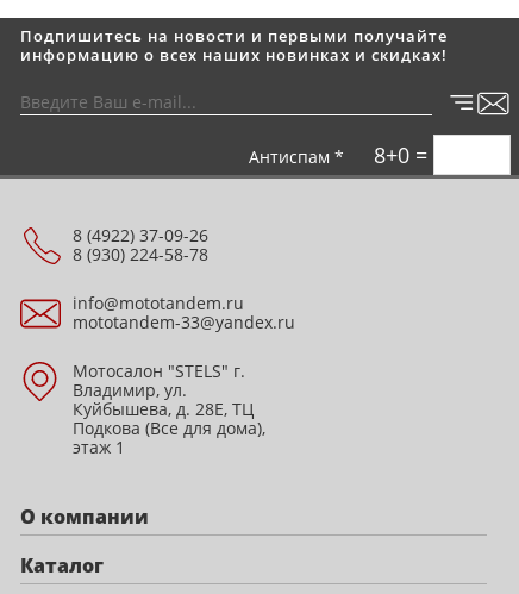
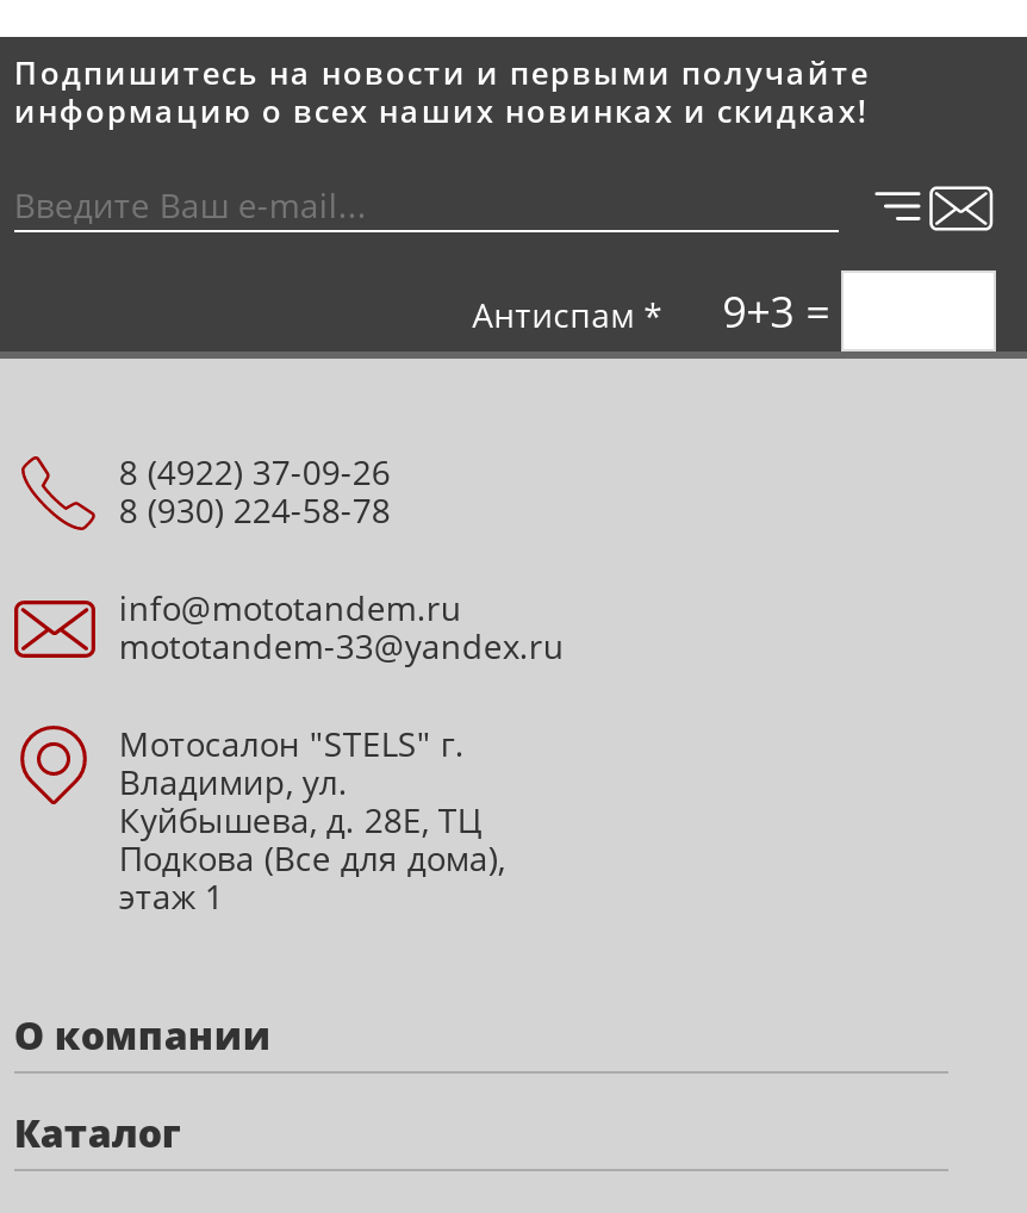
- Антиспам * 8+0 =
+ Антиспам * 9+3 =
